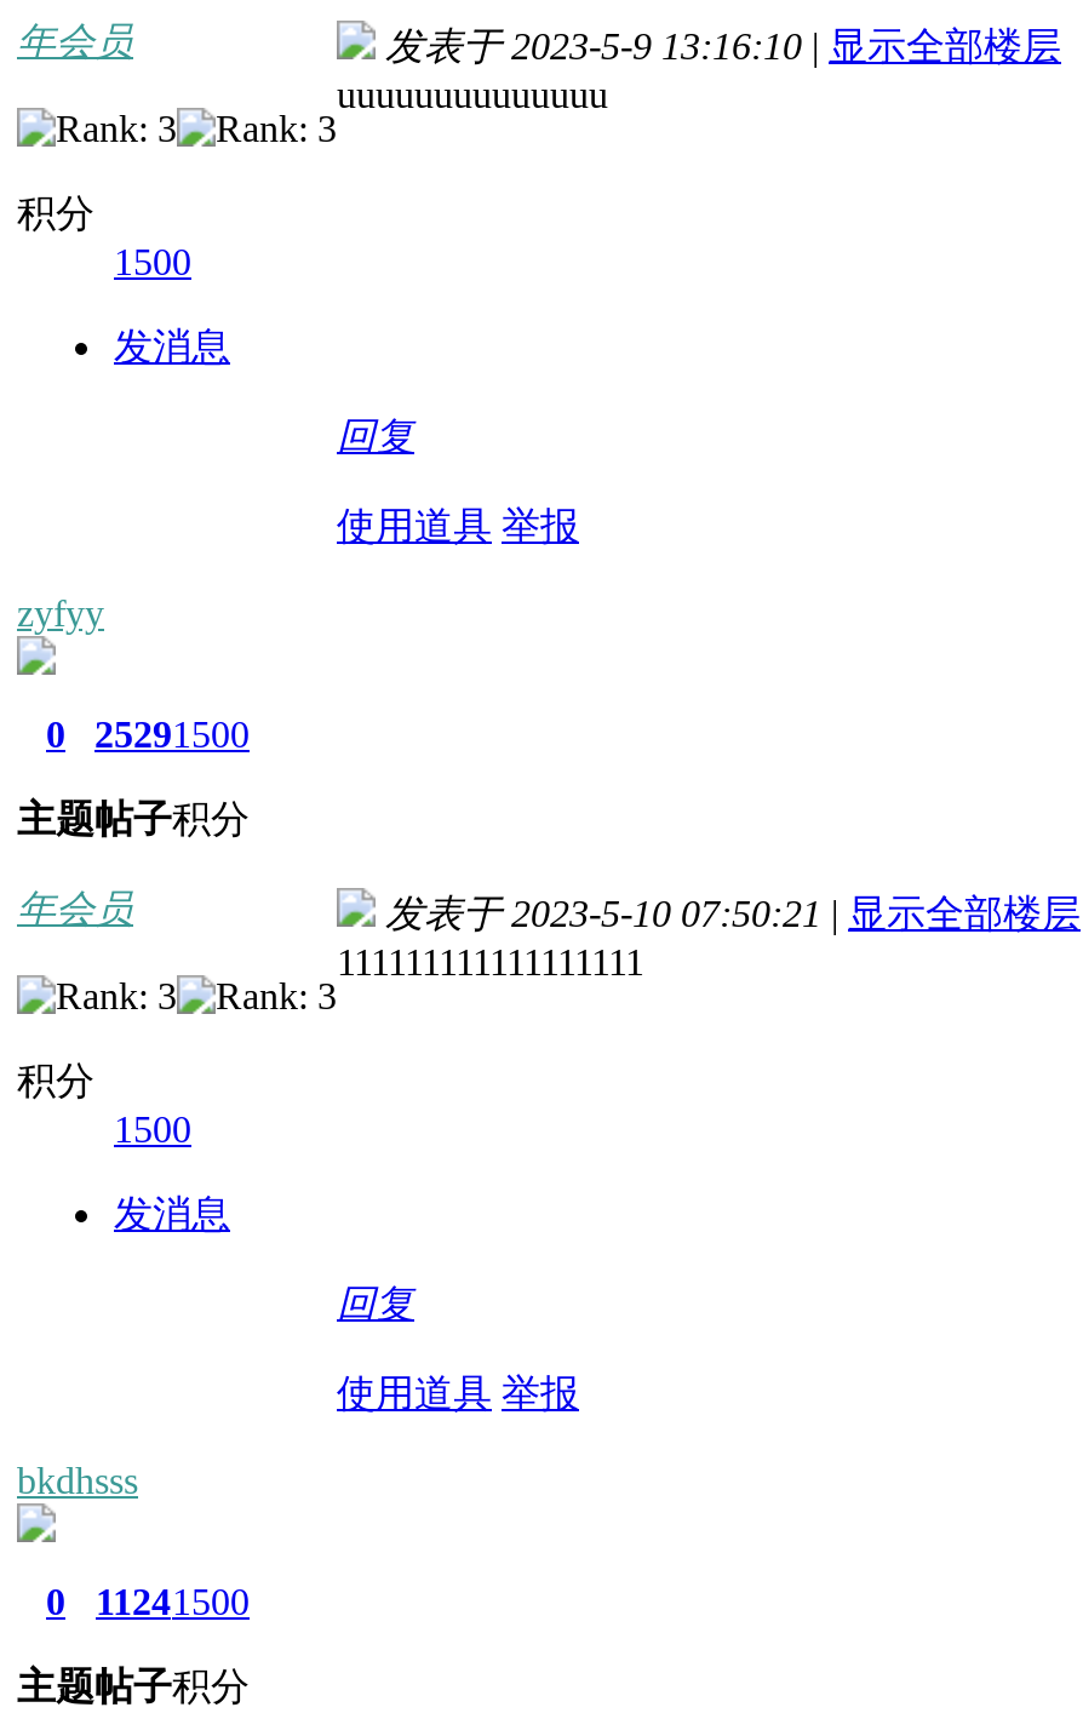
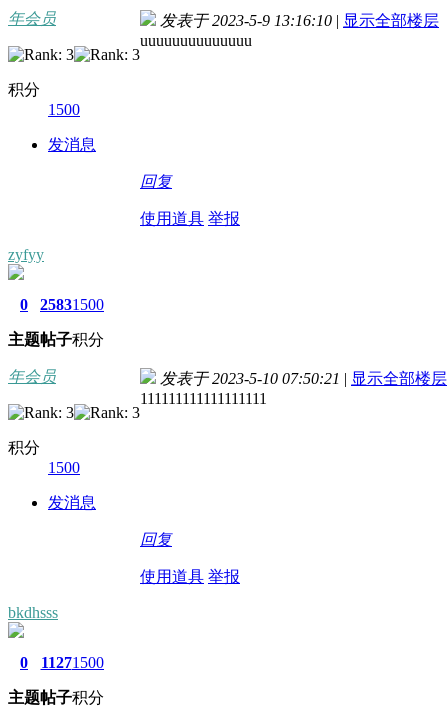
- 0 2529 1500
+ 0 2583 1500

- 0 1124 1500
+ 0 1127 1500
